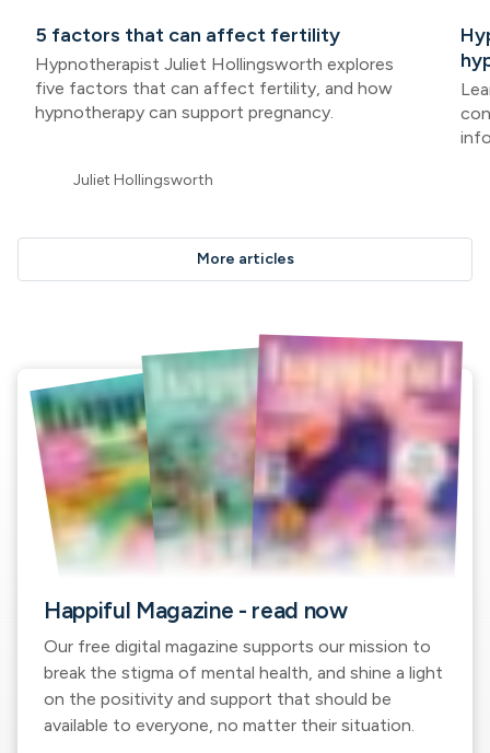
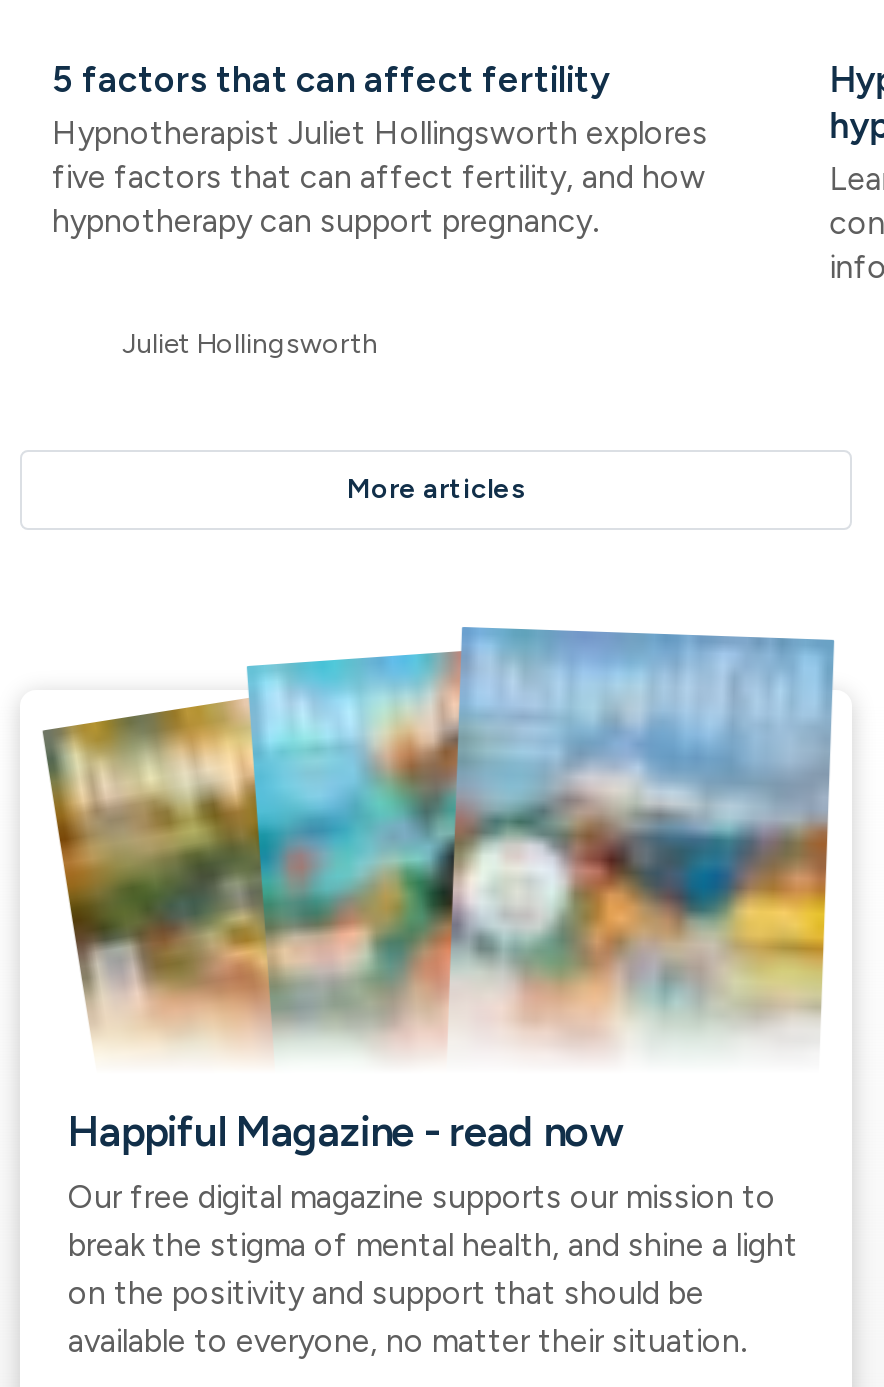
- [image]
+ [image]
